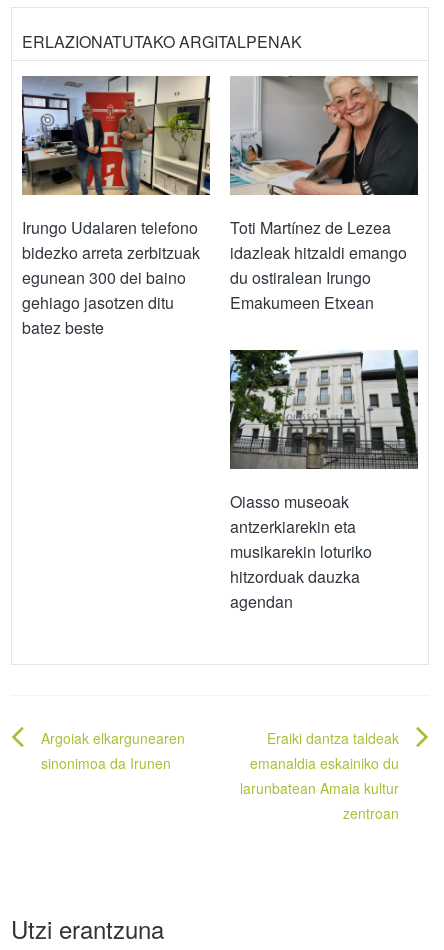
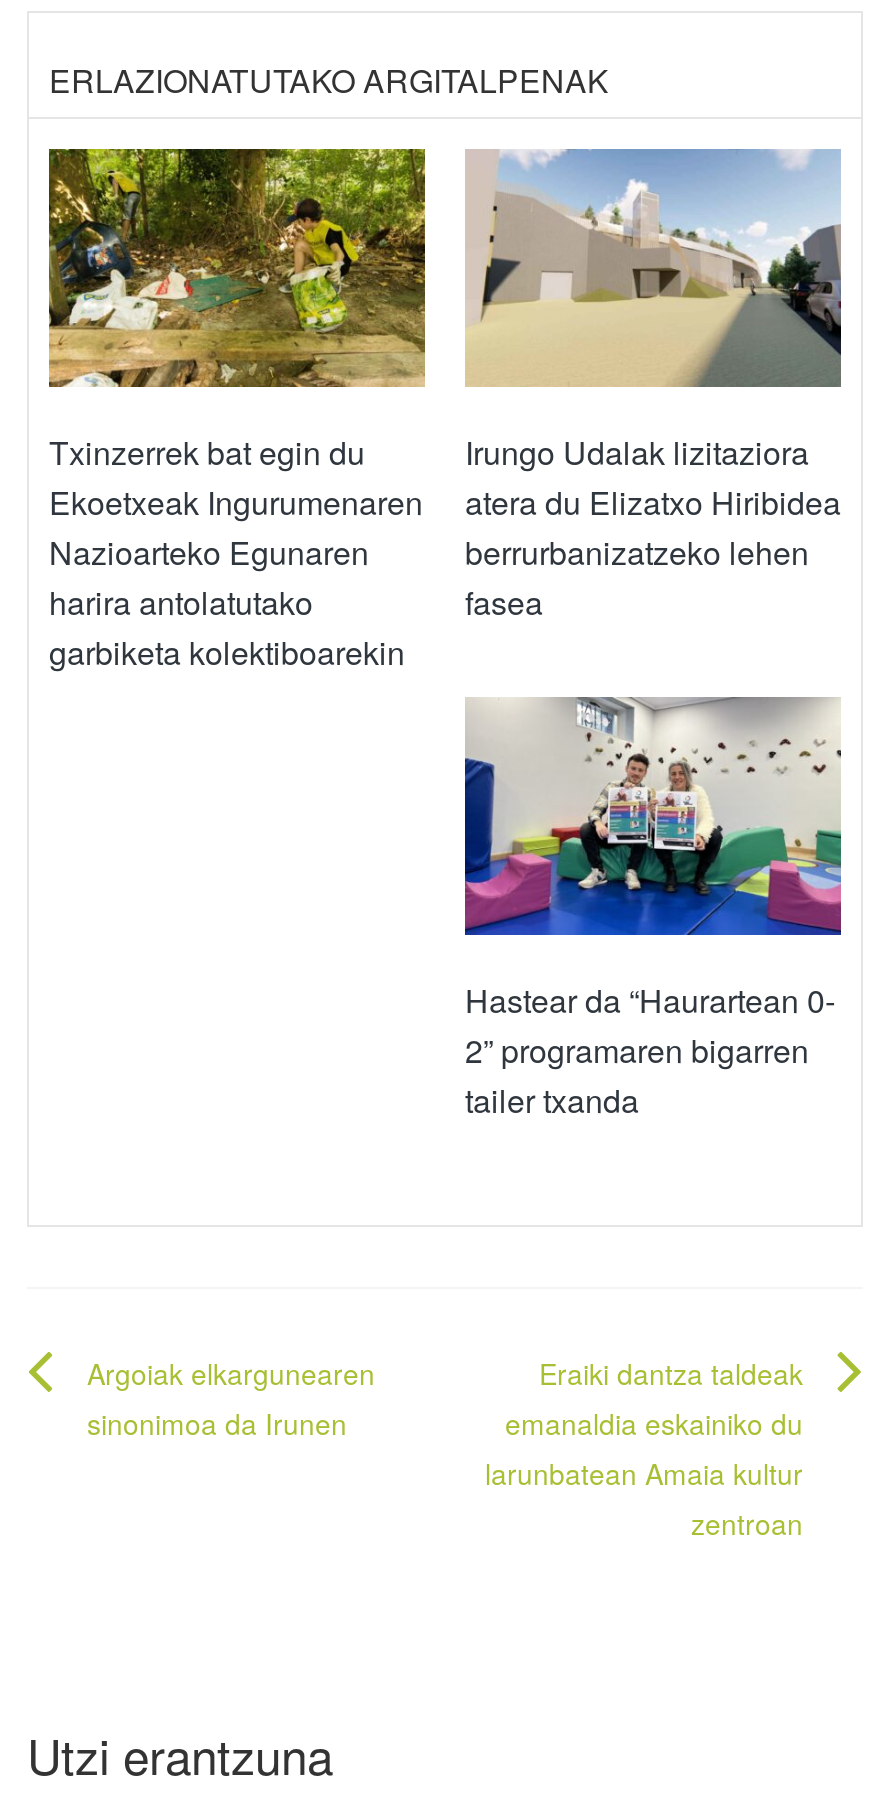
- [image]
+ [image]

- [image]
- Toti Martínez de Lezea
- idazleak hitzaldi emango
- du ostiralean Irungo
- Emakumeen Etxean
+ [image]
+ Irungo Udalak lizitaziora
+ atera du Elizatxo Hiribidea
+ berrurbanizatzeko lehen
+ fasea

- Irungo Udalaren telefono
- bidezko arreta zerbitzuak
- egunean 300 dei baino
- gehiago jasotzen ditu
- batez beste
+ Txinzerrek bat egin du
+ Ekoetxeak Ingurumenaren
+ Nazioarteko Egunaren
+ harira antolatutako
+ garbiketa kolektiboarekin

- [image]
- Oiasso museoak
- antzerkiarekin eta
- musikarekin loturiko
- hitzorduak dauzka
- agendan
+ [image]
+ Hastear da “Haurartean 0-
+ 2” programaren bigarren
+ tailer txanda
